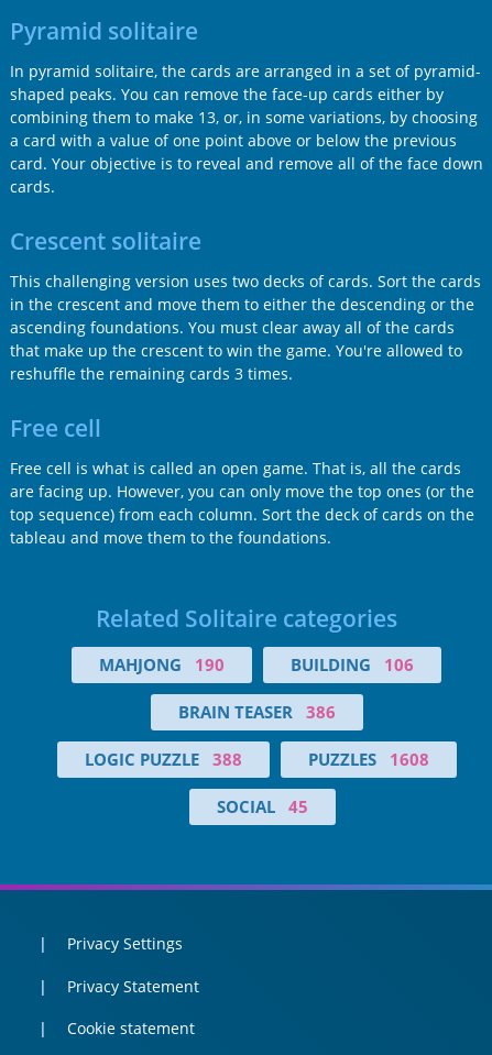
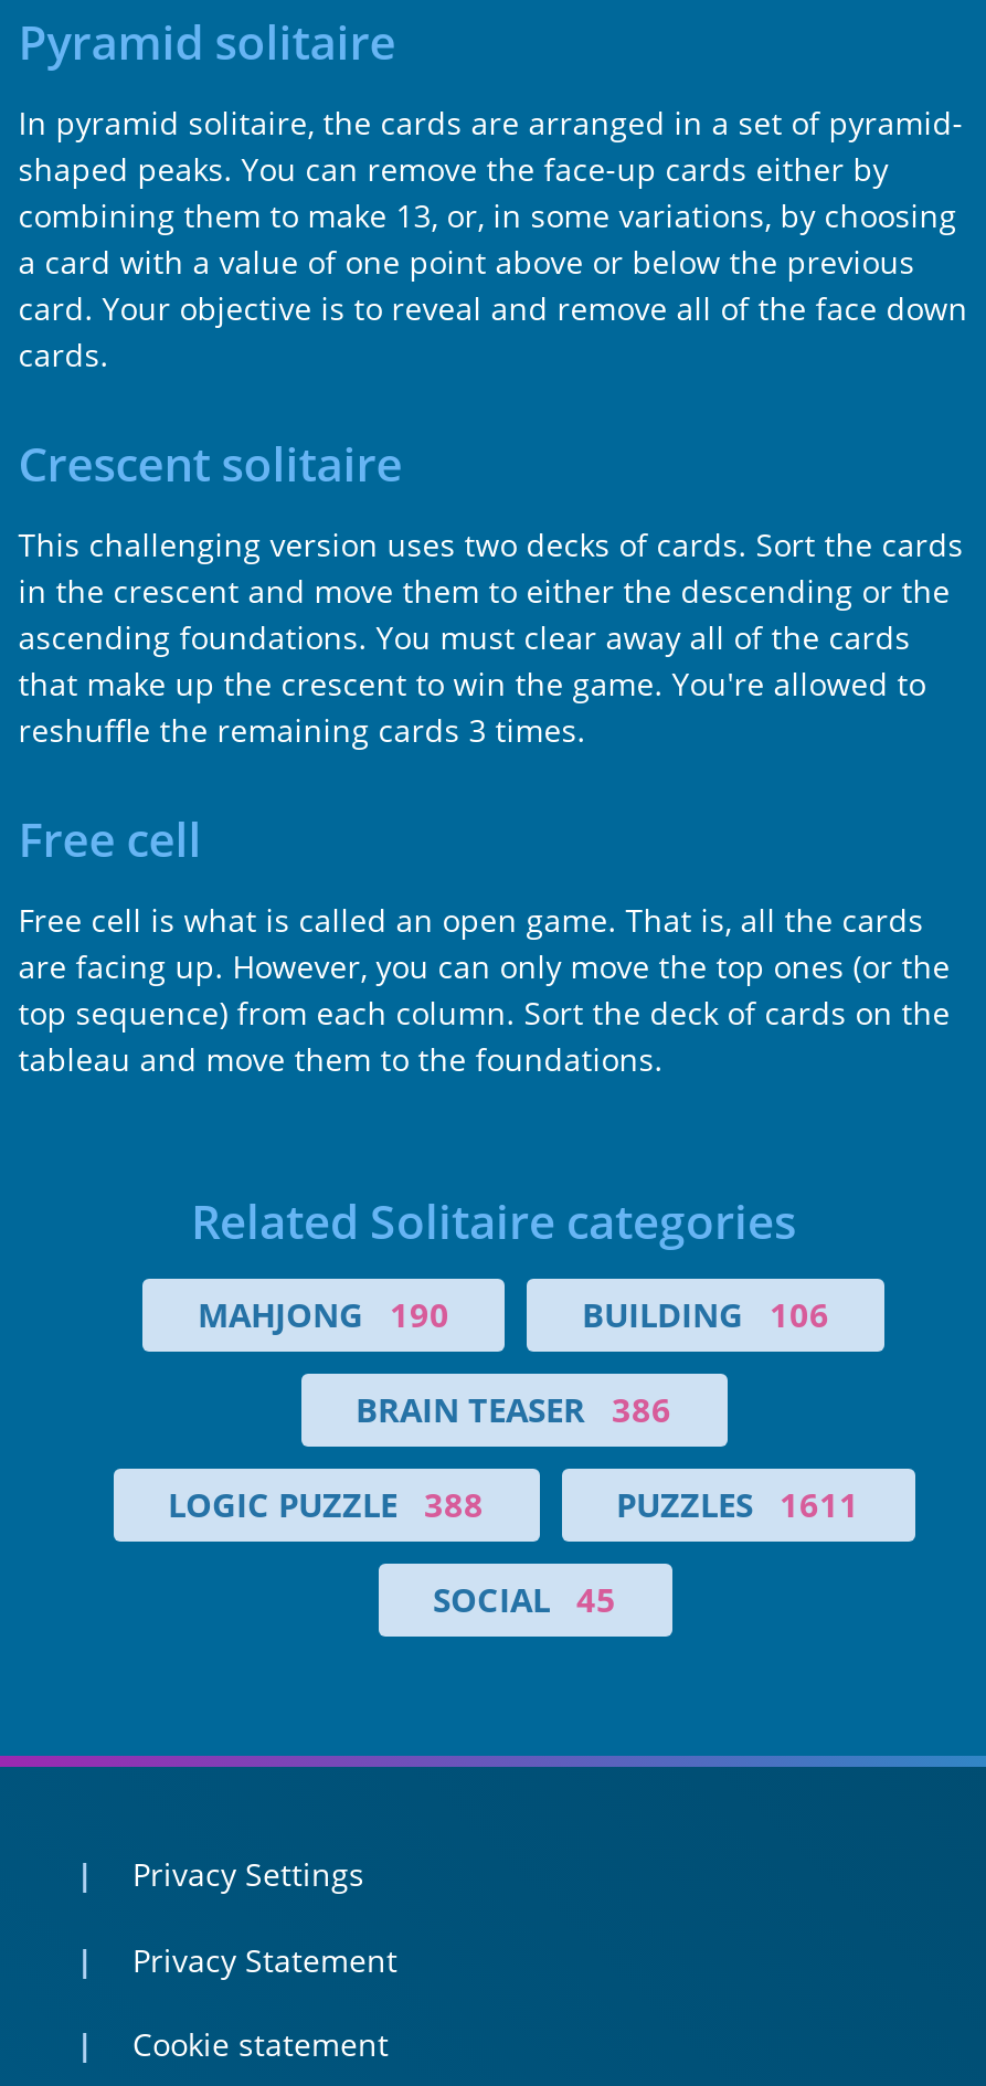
- PUZZLES 1608
+ PUZZLES 1611
